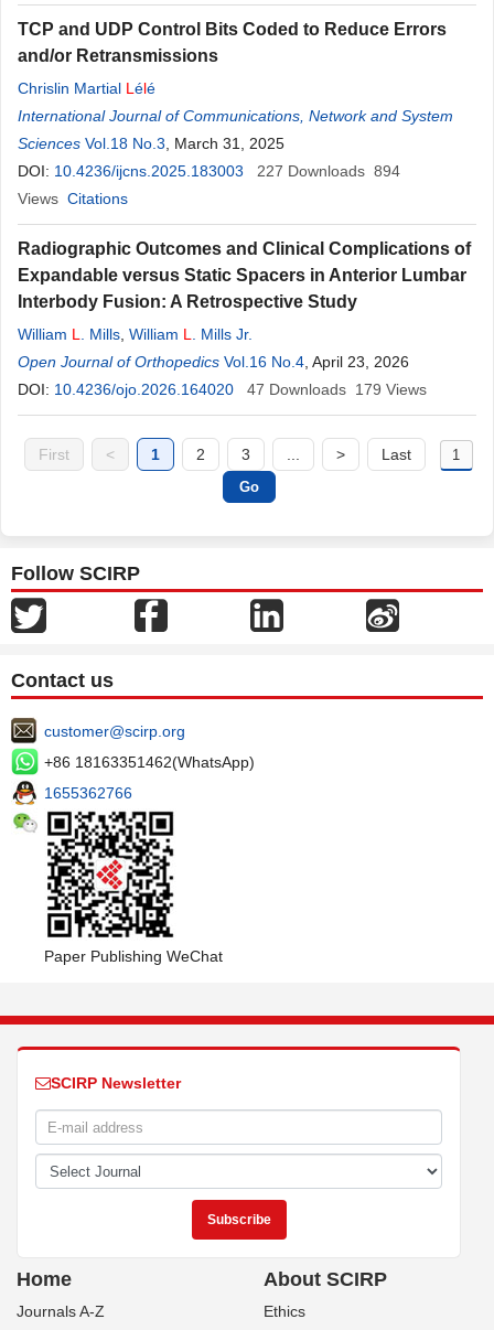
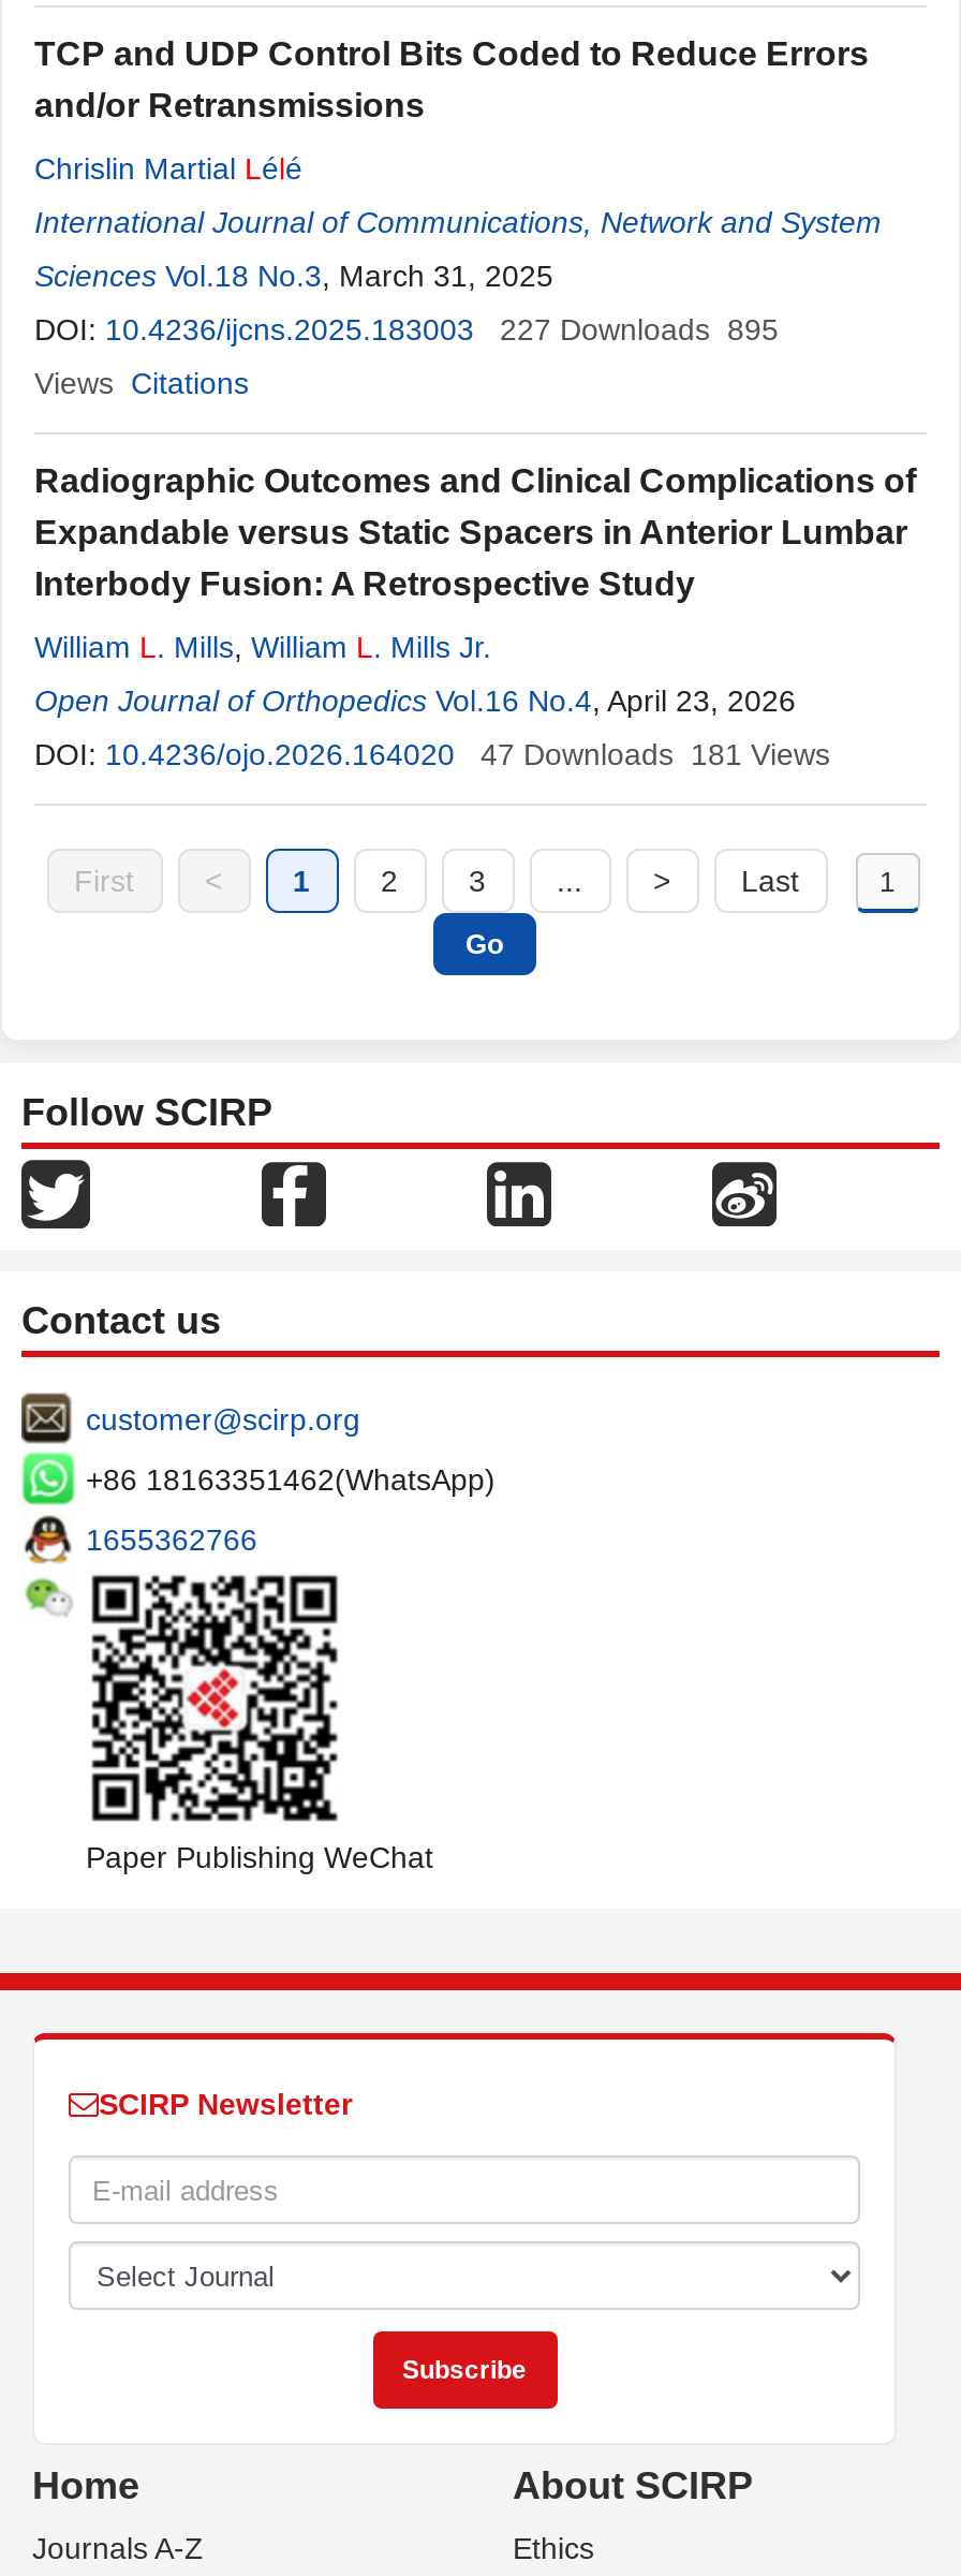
- DOI: 10.4236/ijcns.2025.183003 227 Downloads 894
+ DOI: 10.4236/ijcns.2025.183003 227 Downloads 895

- 47 Downloads 179 Views
+ 47 Downloads 181 Views
